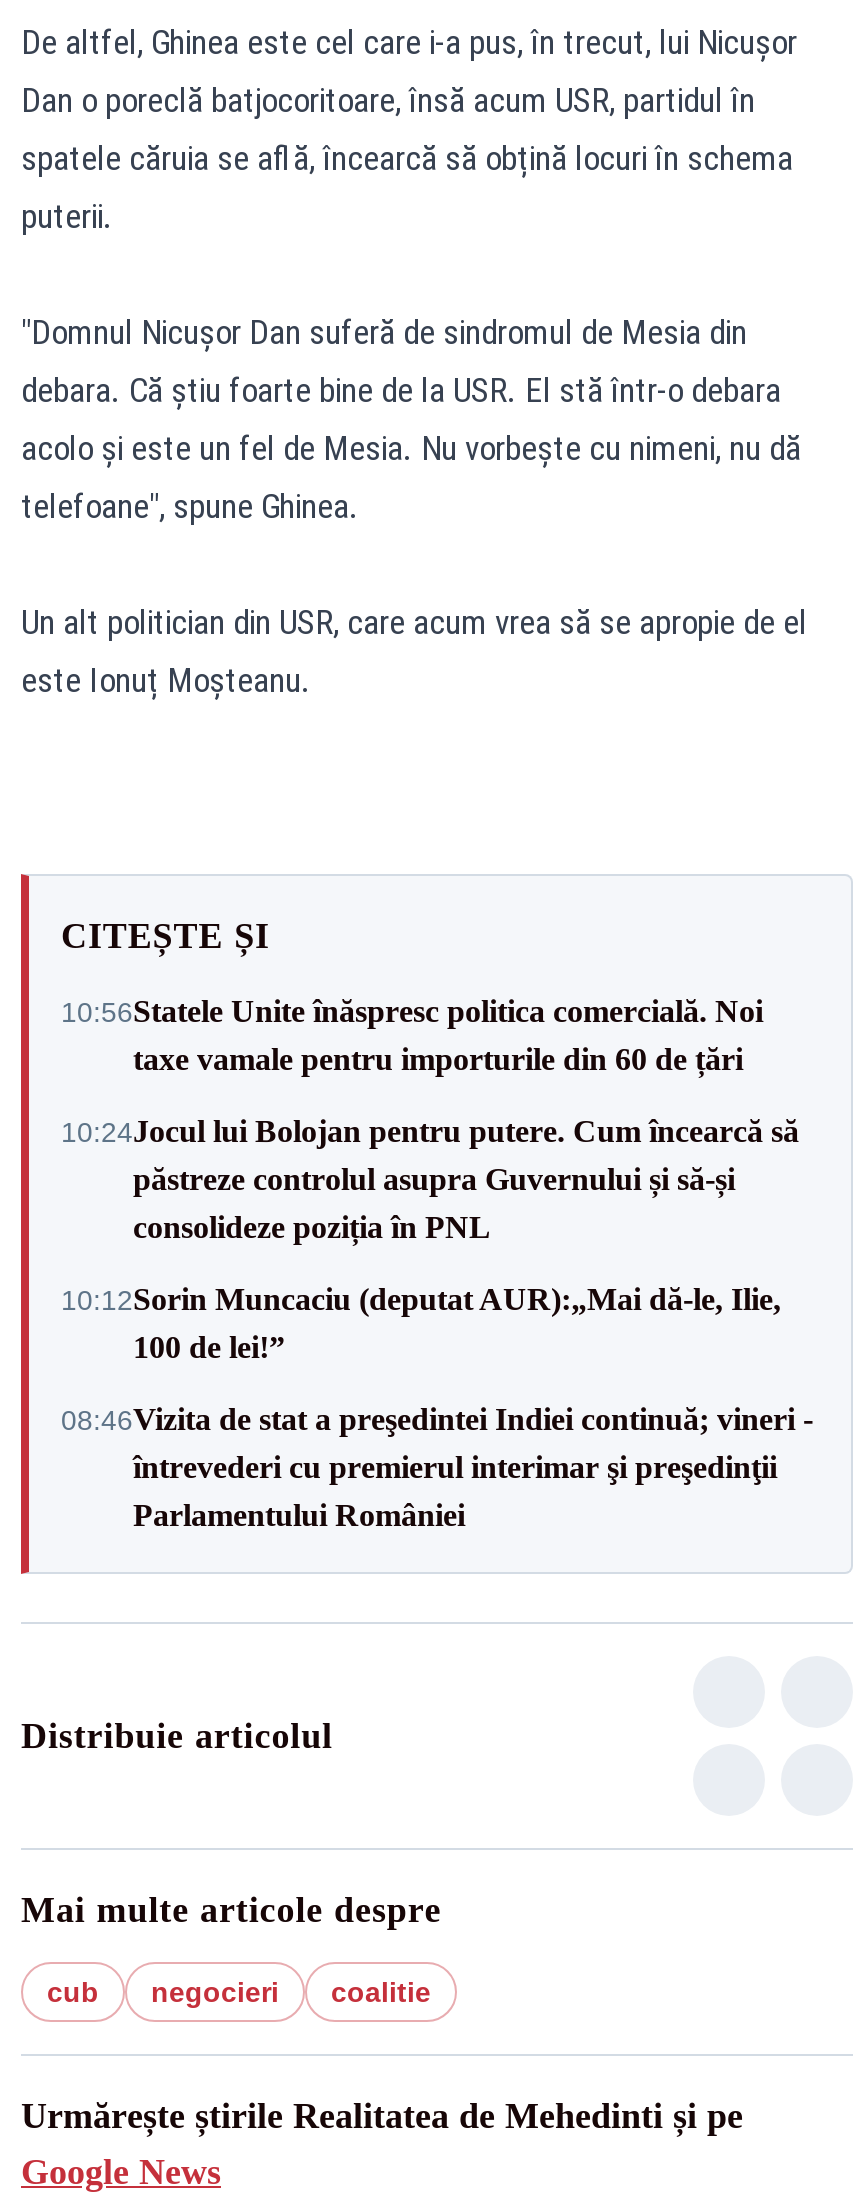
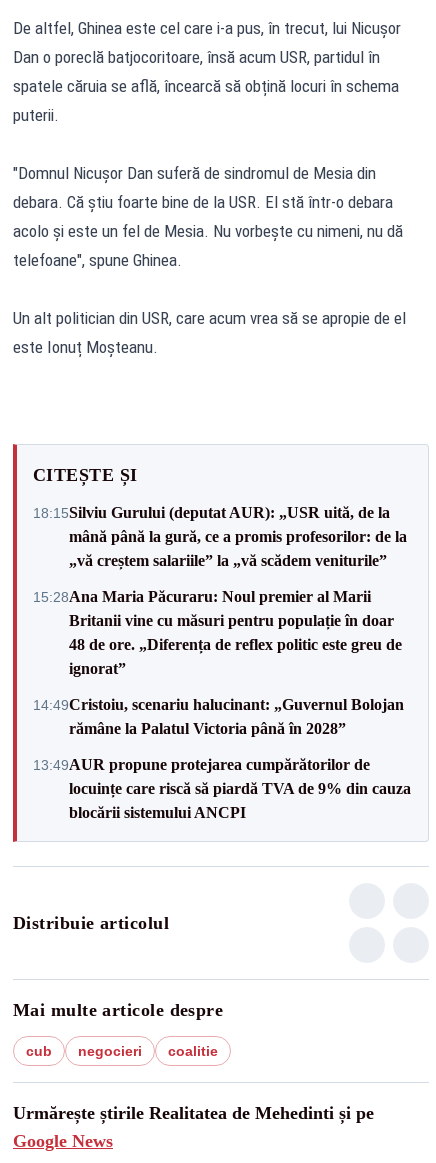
- 10:56Statele Unite înăspresc politica comercială. Noi
- taxe vamale pentru importurile din 60 de țări
+ 18:15Silviu Gurului (deputat AUR): „USR uită, de la
+ mână până la gură, ce a promis profesorilor: de la
+ „vă creștem salariile” la „vă scădem veniturile”

- 10:24Jocul lui Bolojan pentru putere. Cum încearcă să
- păstreze controlul asupra Guvernului și să-și
- consolideze poziția în PNL
+ 15:28Ana Maria Păcuraru: Noul premier al Marii
+ Britanii vine cu măsuri pentru populație în doar
+ 48 de ore. „Diferența de reflex politic este greu de
+ ignorat”

- 10:12Sorin Muncaciu (deputat AUR):„Mai dă-le, Ilie,
- 100 de lei!”
+ 14:49Cristoiu, scenariu halucinant: „Guvernul Bolojan
+ rămâne la Palatul Victoria până în 2028”

- 08:46Vizita de stat a preşedintei Indiei continuă; vineri -
- întrevederi cu premierul interimar şi preşedinţii
- Parlamentului României
+ 13:49AUR propune protejarea cumpărătorilor de
+ locuințe care riscă să piardă TVA de 9% din cauza
+ blocării sistemului ANCPI
